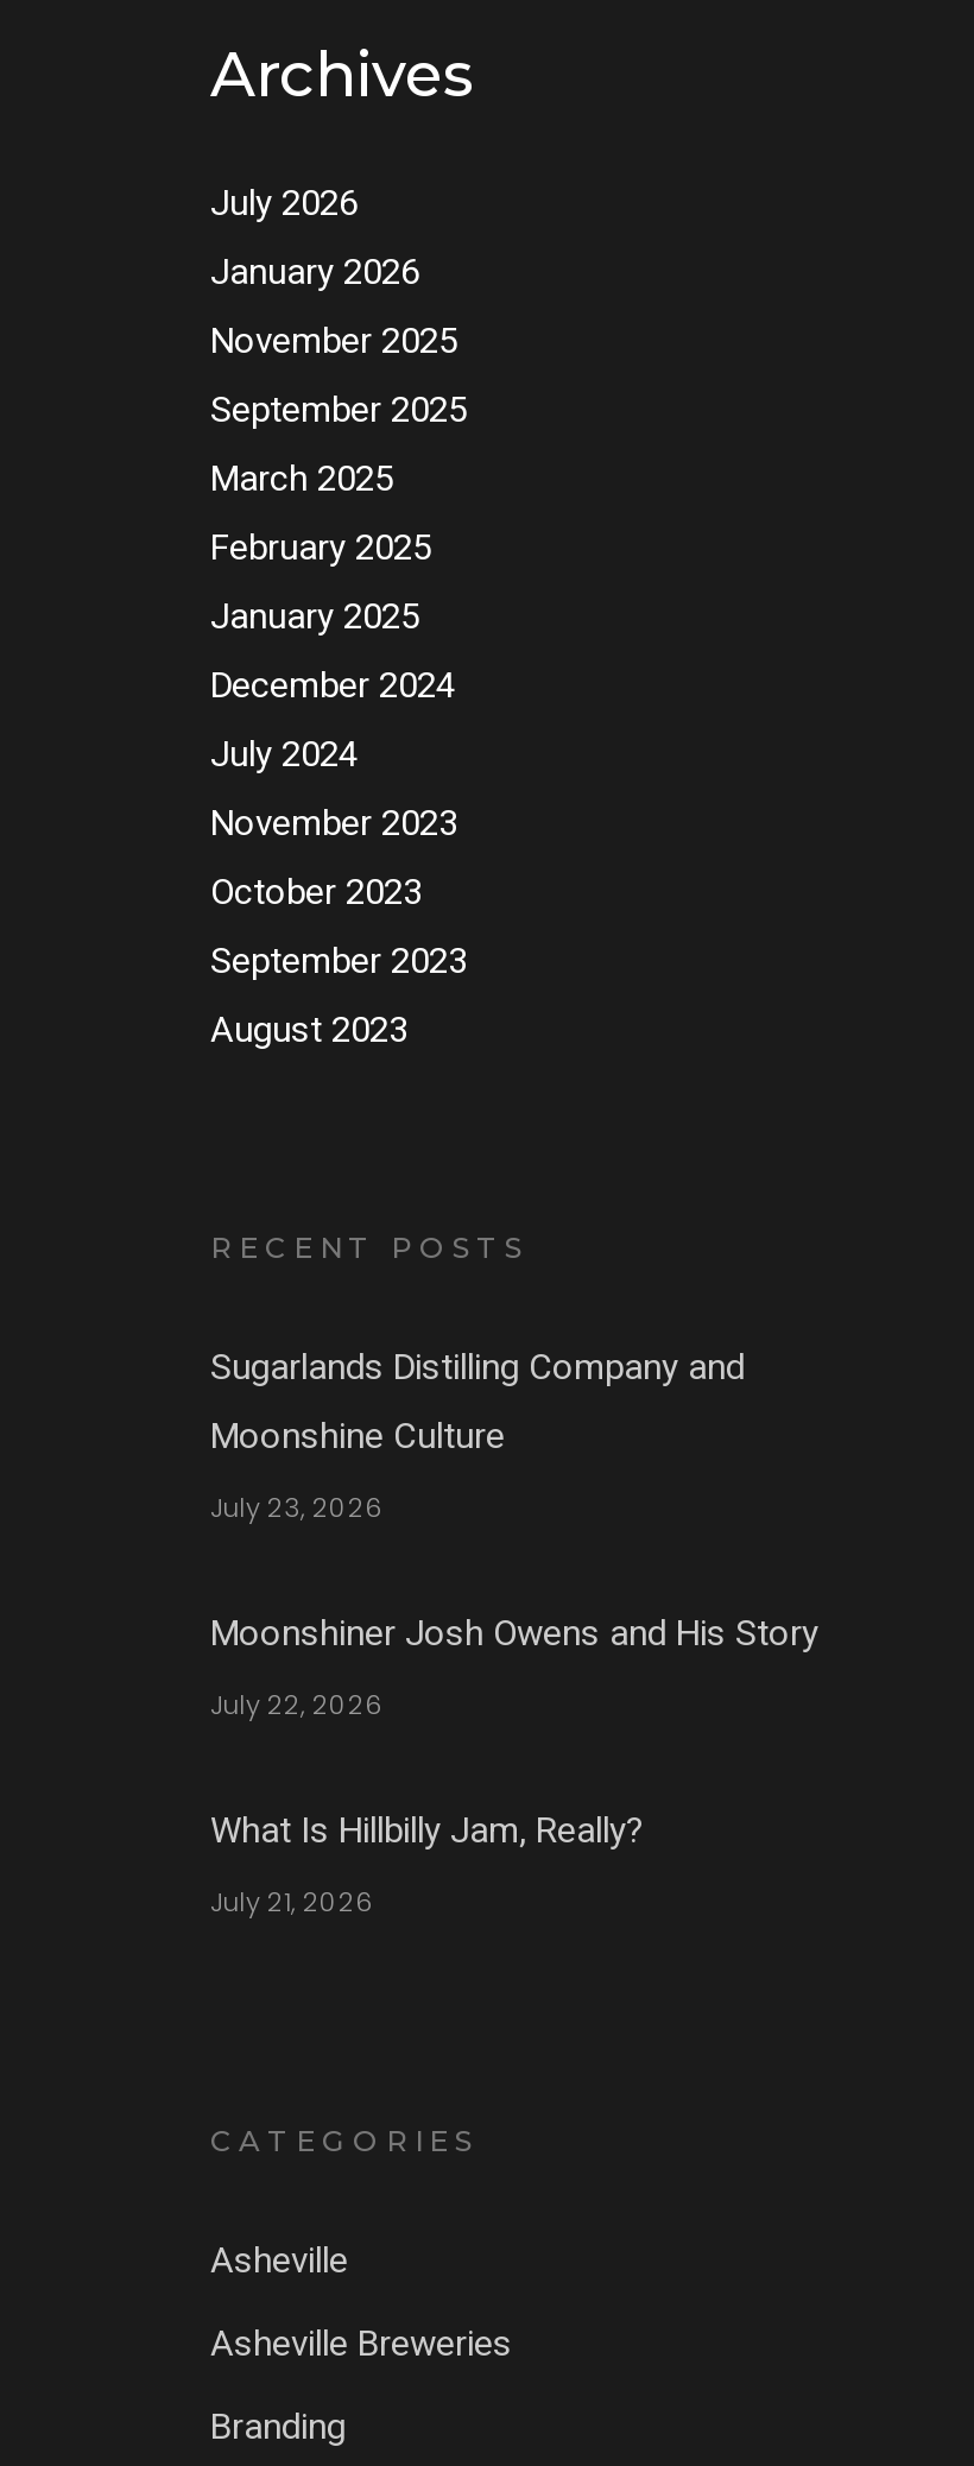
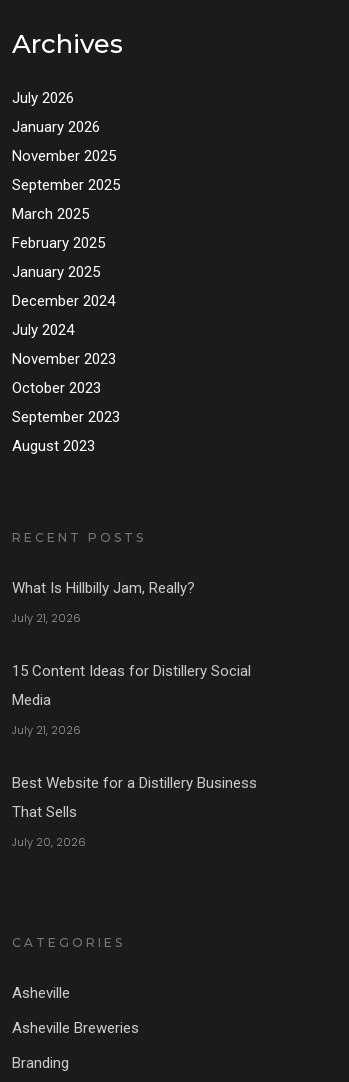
- Sugarlands Distilling Company and
- Moonshine Culture
- July 23, 2026
- Moonshiner Josh Owens and His Story
- July 22, 2026

moved up: What Is Hillbilly Jam, Really? | July 21, 2026

+ 15 Content Ideas for Distillery Social
+ Media
+ July 21, 2026
+ Best Website for a Distillery Business
+ That Sells
+ July 20, 2026
